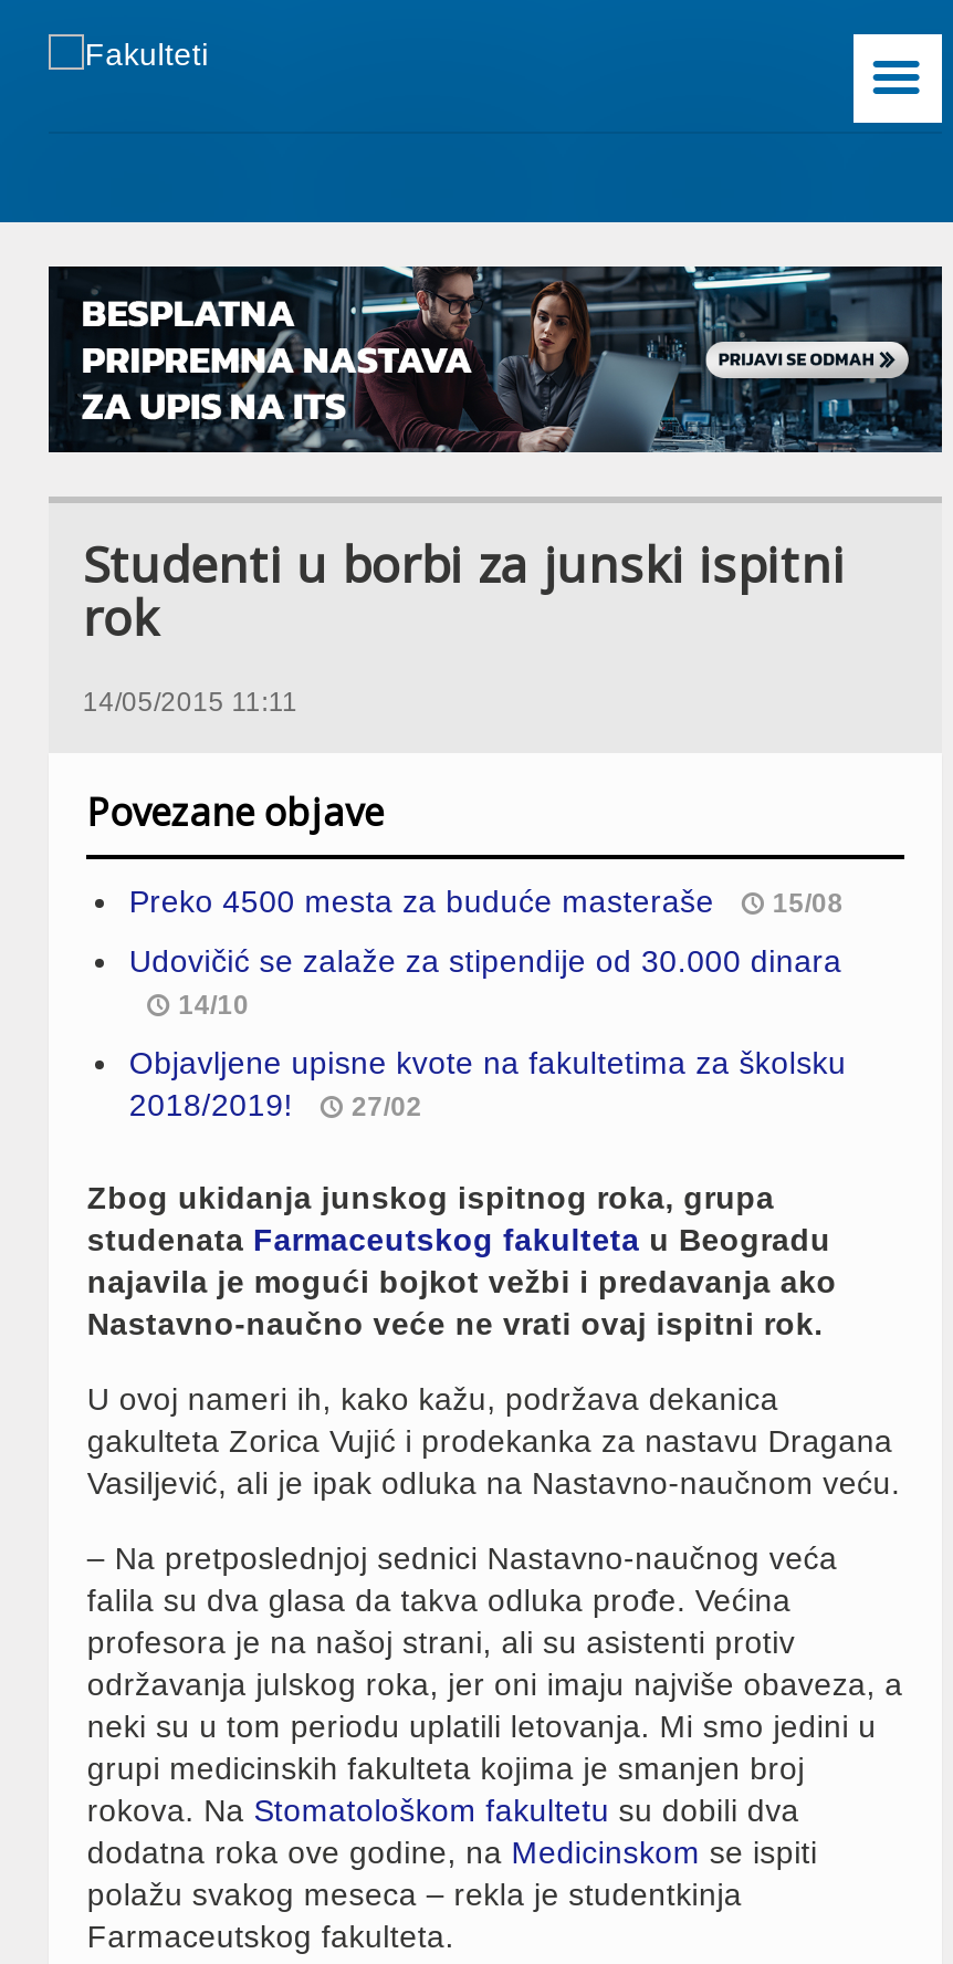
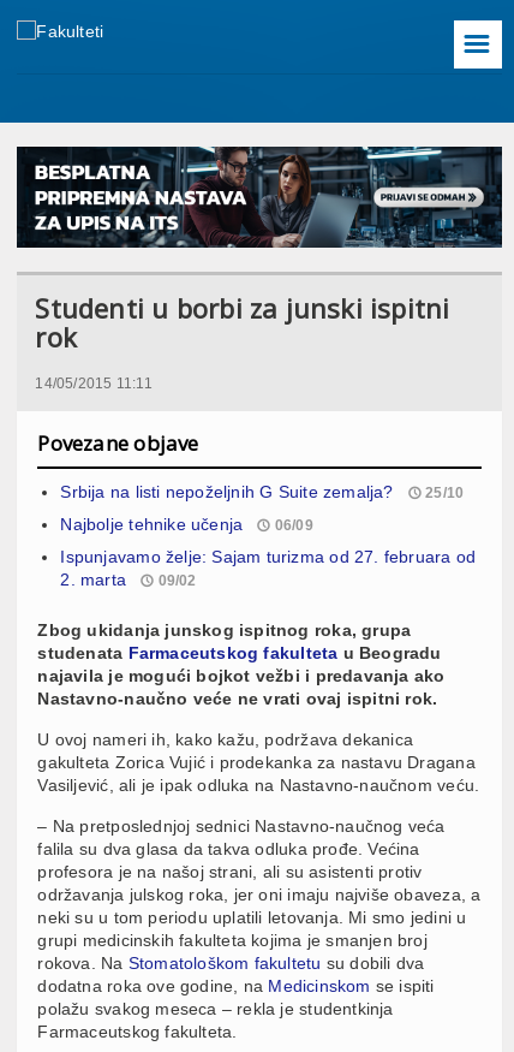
- Preko 4500 mesta za buduće masteraše
- 15/08
+ Srbija na listi nepoželjnih G Suite zemalja?
+ 25/10

- Udovičić se zalaže za stipendije od 30.000 dinara
- 14/10
+ Najbolje tehnike učenja
+ 06/09

- Objavljene upisne kvote na fakultetima za školsku
- 2018/2019!
- 27/02
+ Ispunjavamo želje: Sajam turizma od 27. februara od
+ 2. marta
+ 09/02
